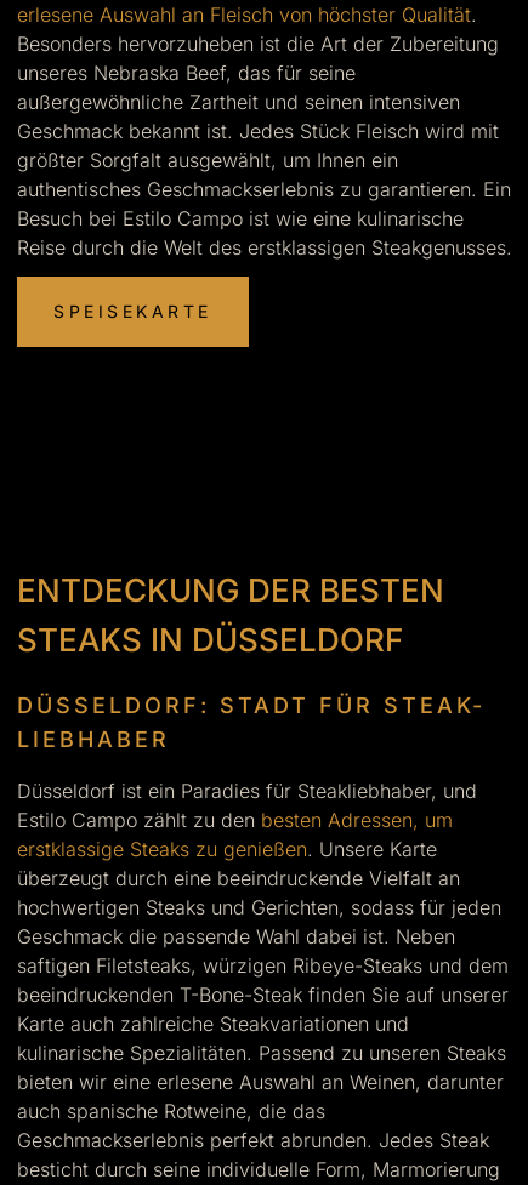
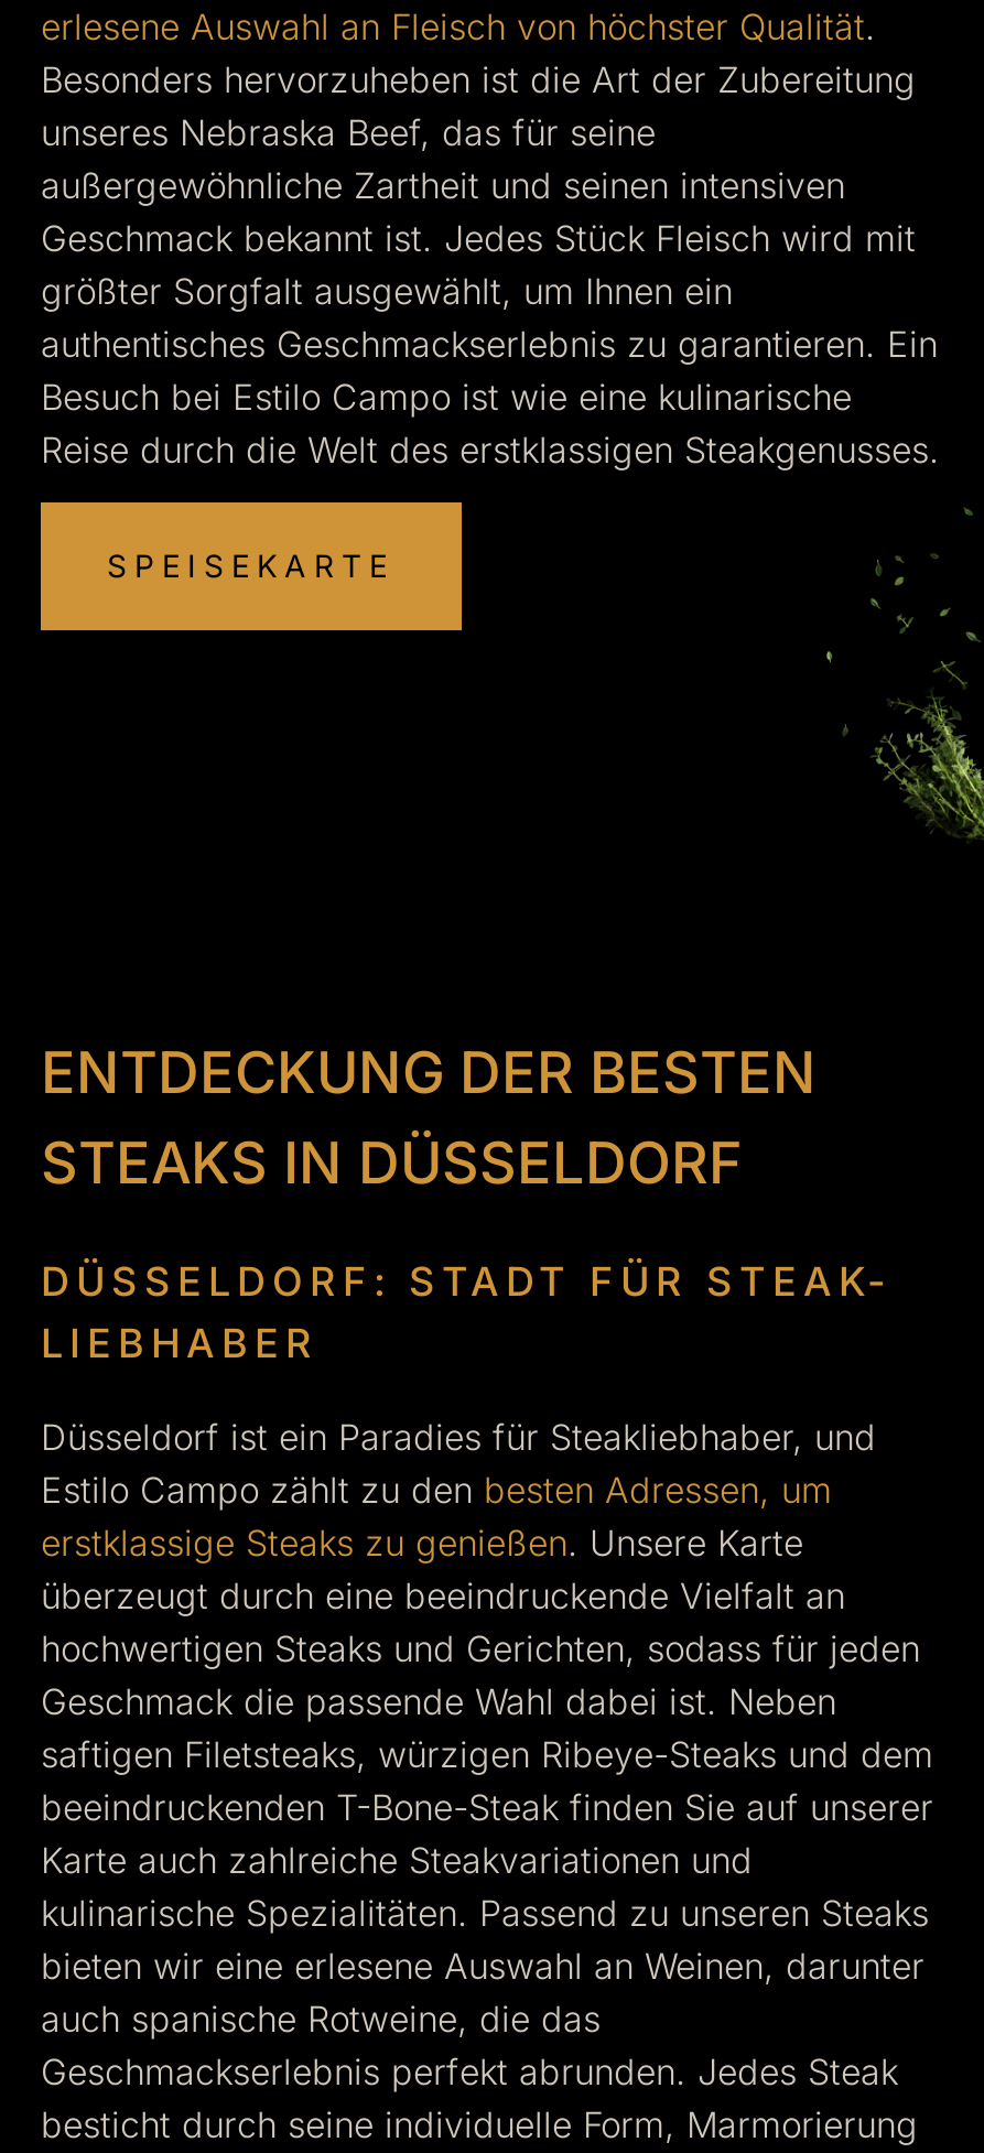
+ [image]
